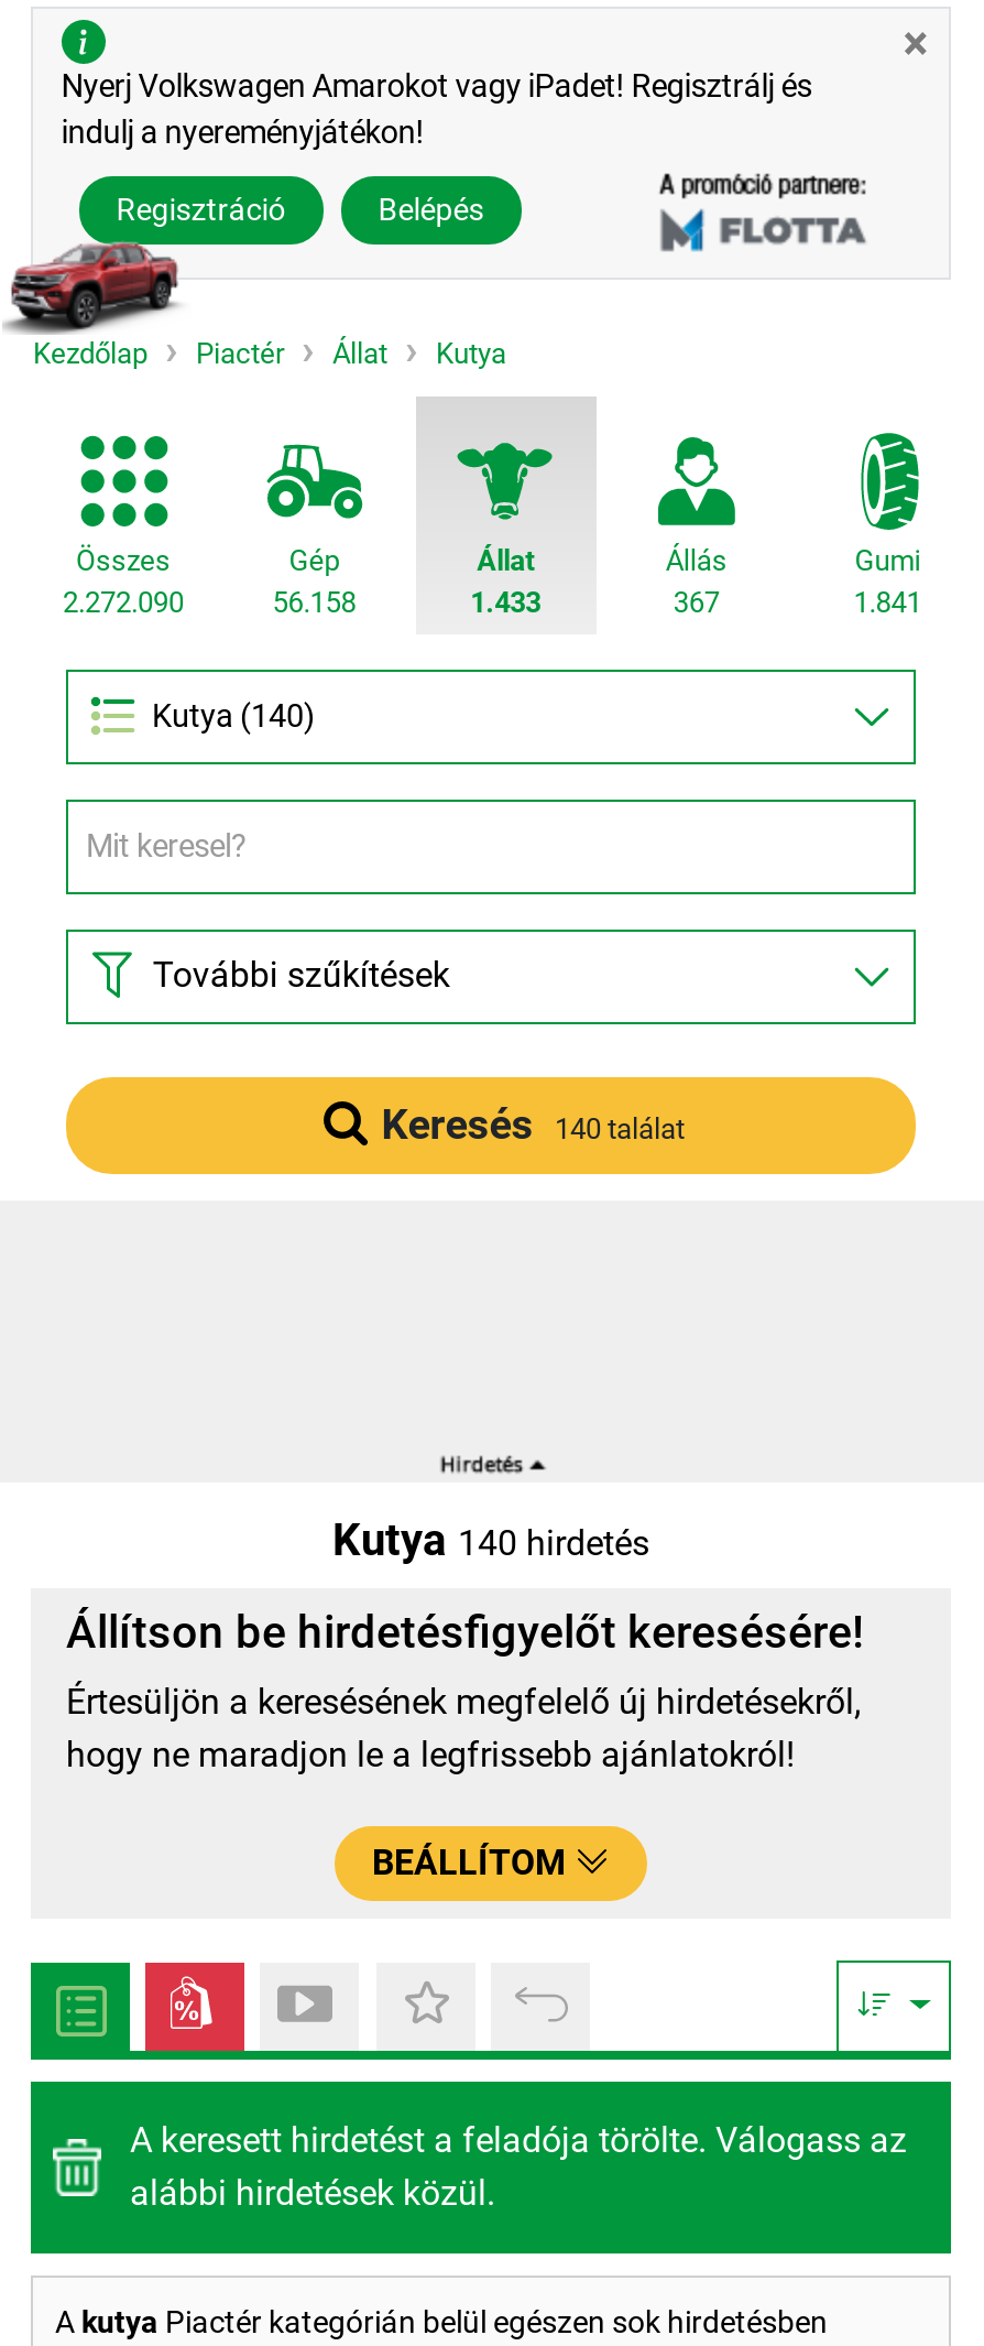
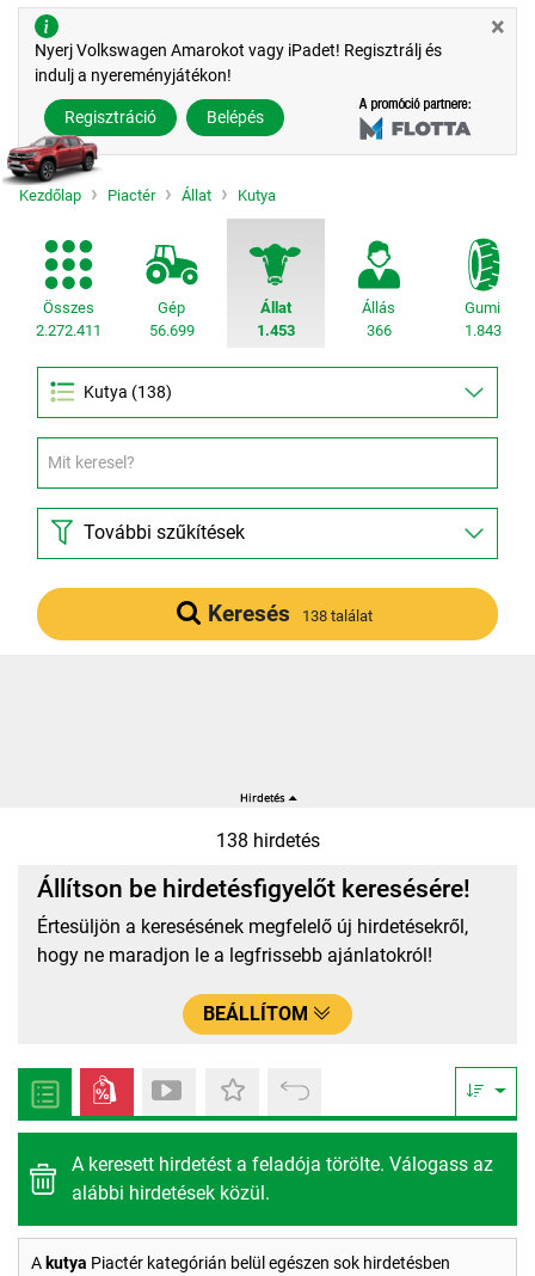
- 2.272.090
+ 2.272.411

- 56.158
+ 56.699

- 1.433
+ 1.453

- 367
+ 366

- 1.841
+ 1.843

- Keresés 140 találat
+ Keresés 138 találat

- Kutya 140 hirdetés
+ 138 hirdetés
